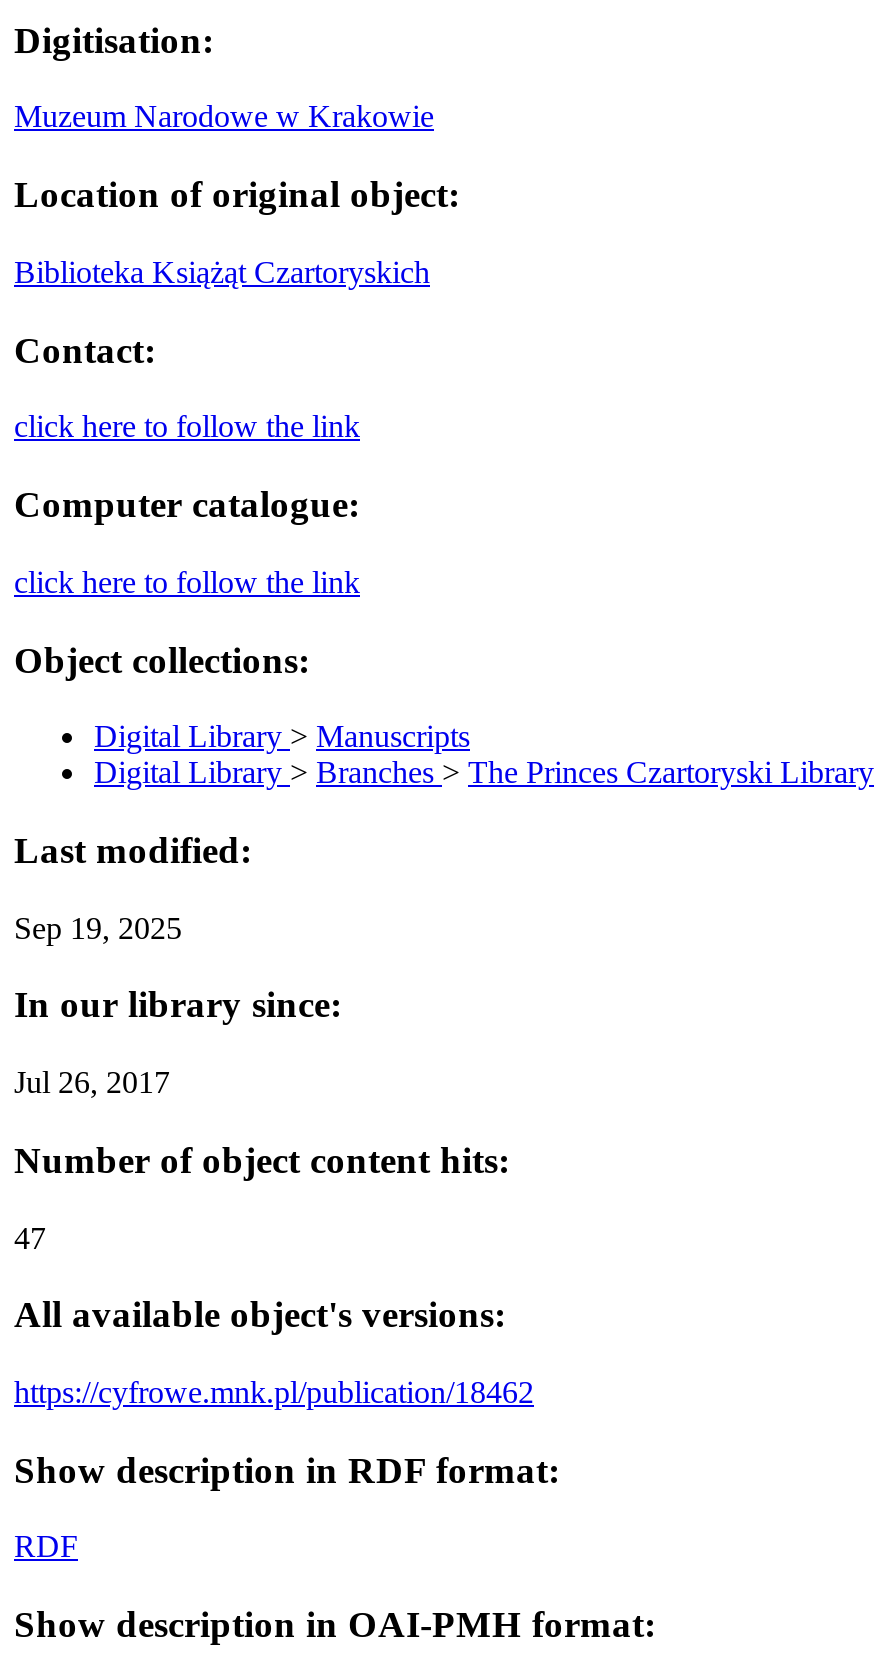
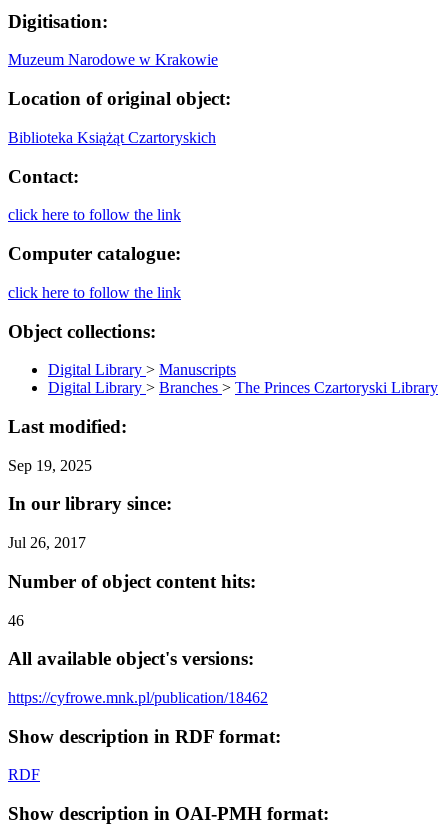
- 47
+ 46
